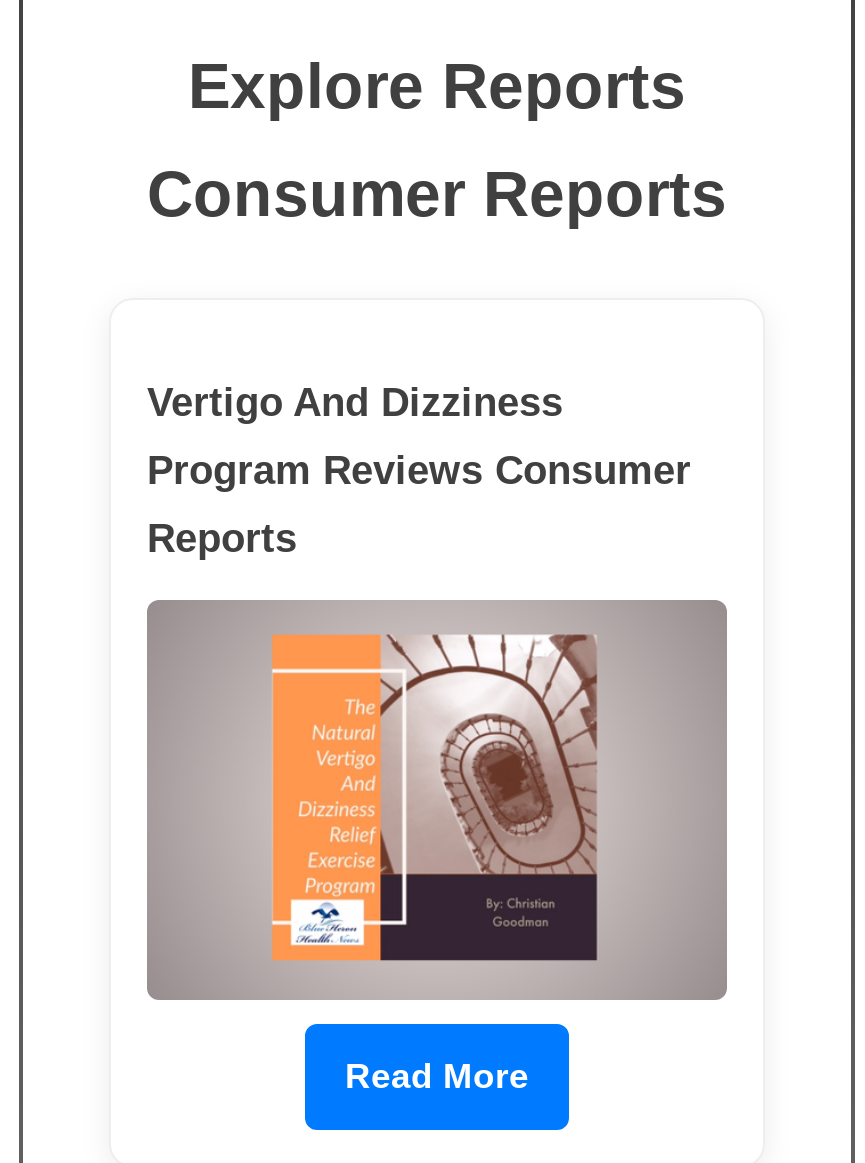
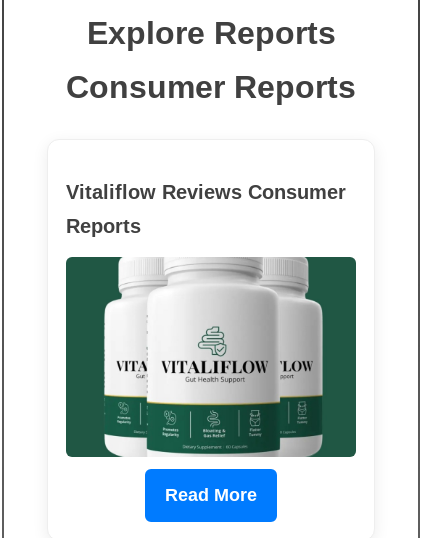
- Vertigo And Dizziness
- Program Reviews Consumer
+ Vitaliflow Reviews Consumer

- [image]
+ [image]
